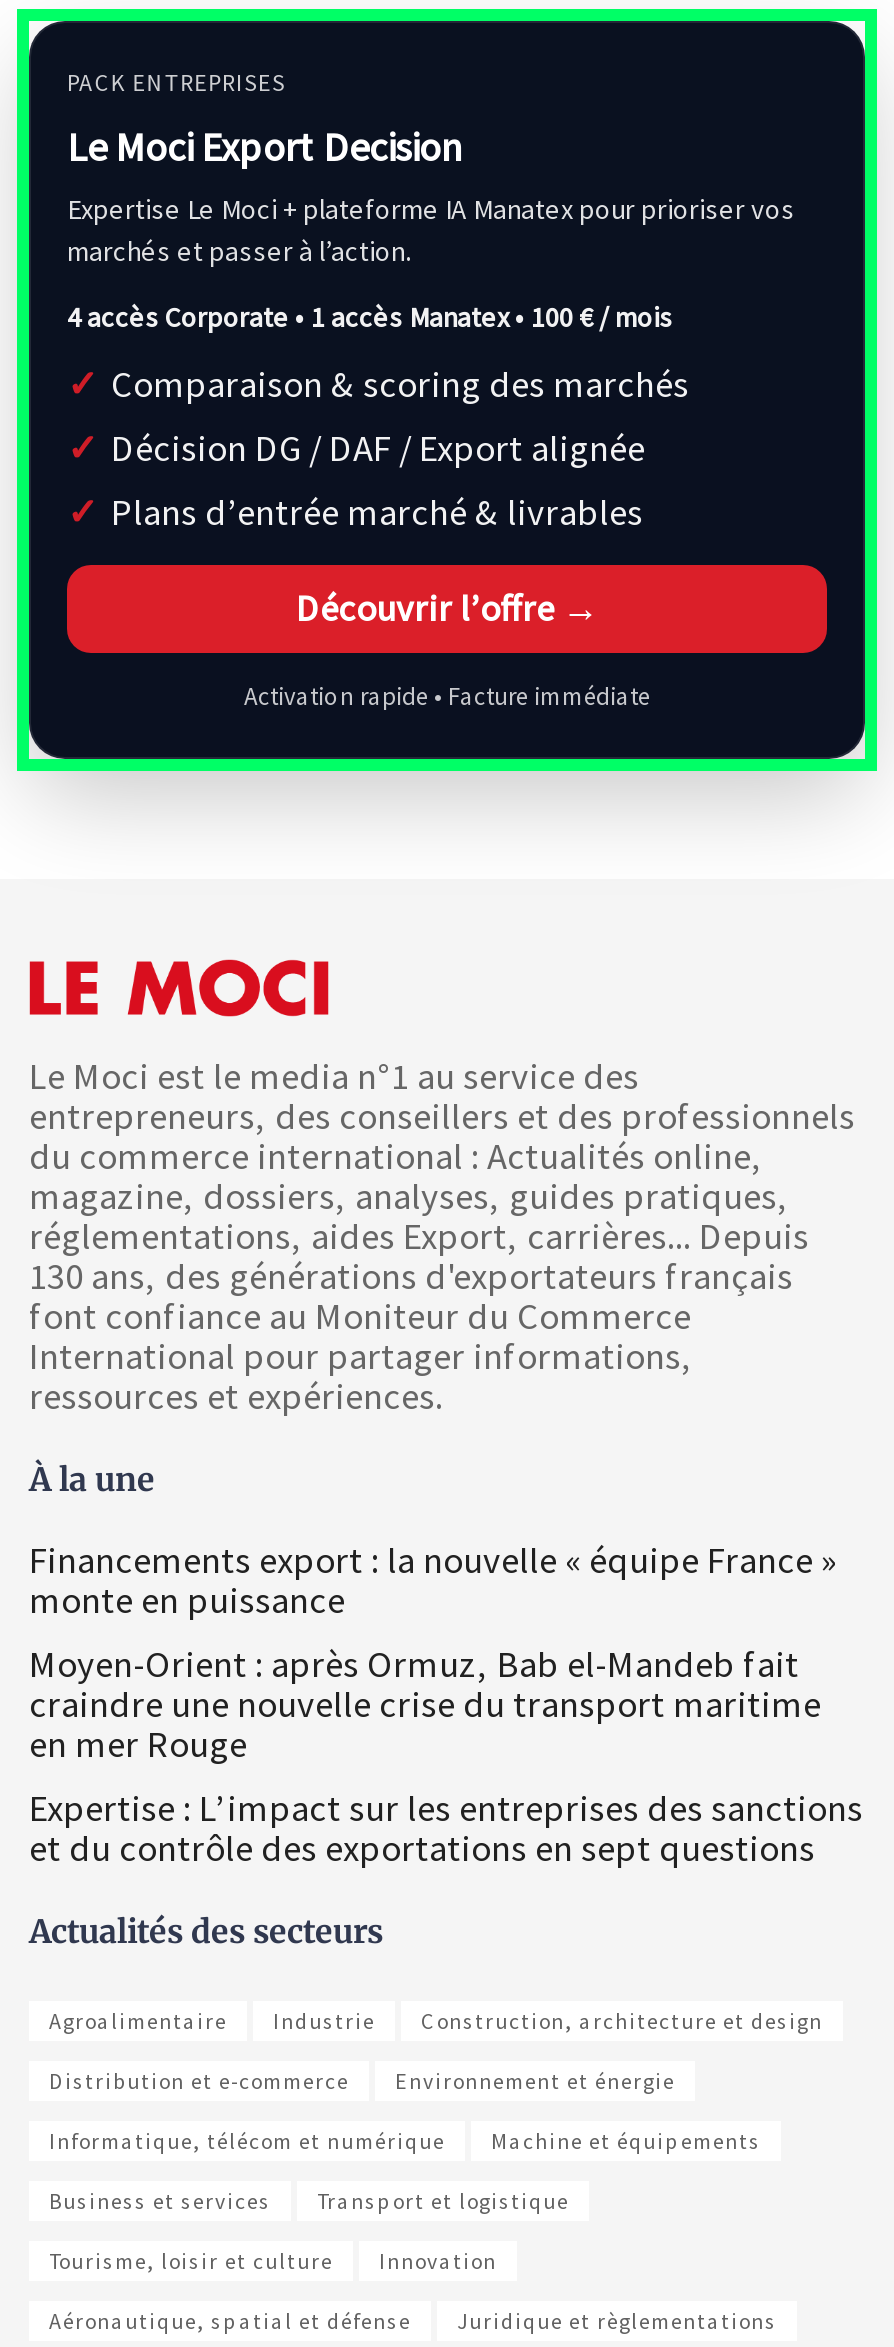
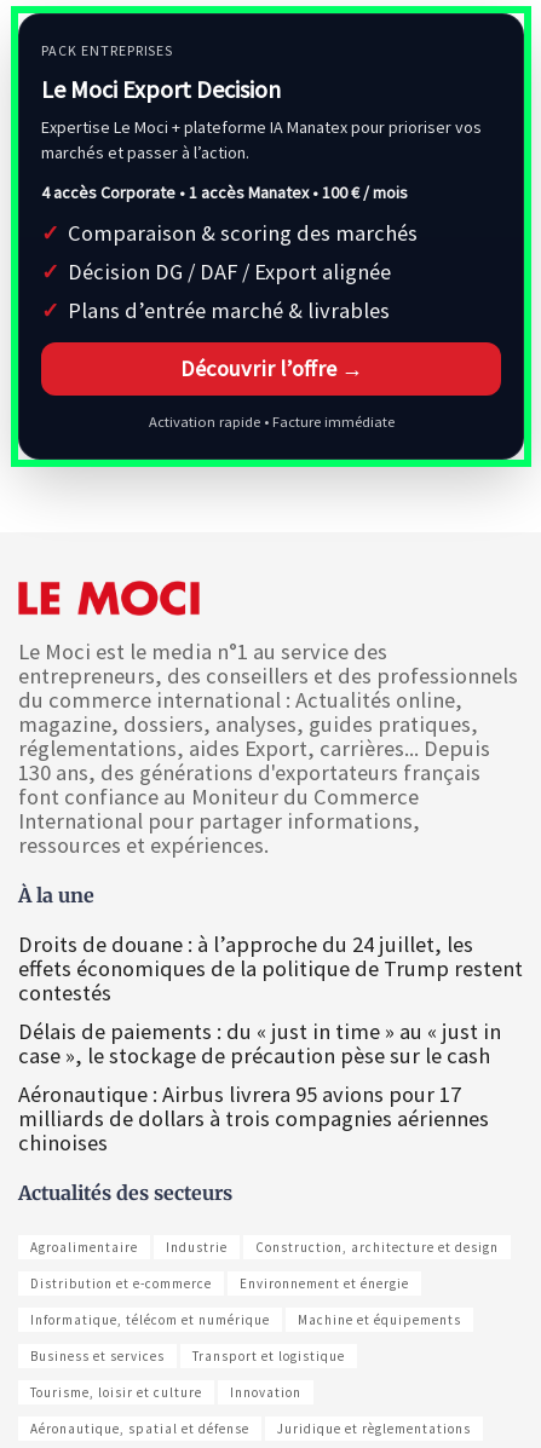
- Financements export : la nouvelle « équipe France »
- monte en puissance
- Moyen-Orient : après Ormuz, Bab el-Mandeb fait
- craindre une nouvelle crise du transport maritime
- en mer Rouge
- Expertise : L’impact sur les entreprises des sanctions
- et du contrôle des exportations en sept questions
+ Droits de douane : à l’approche du 24 juillet, les
+ effets économiques de la politique de Trump restent
+ contestés
+ Délais de paiements : du « just in time » au « just in
+ case », le stockage de précaution pèse sur le cash
+ Aéronautique : Airbus livrera 95 avions pour 17
+ milliards de dollars à trois compagnies aériennes
+ chinoises
